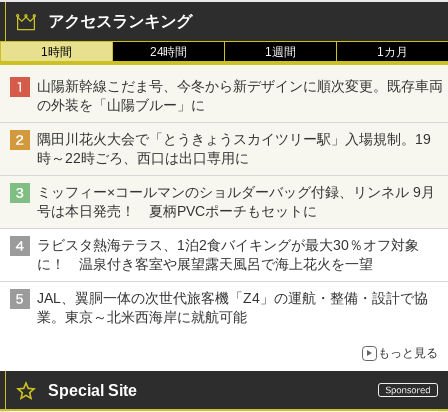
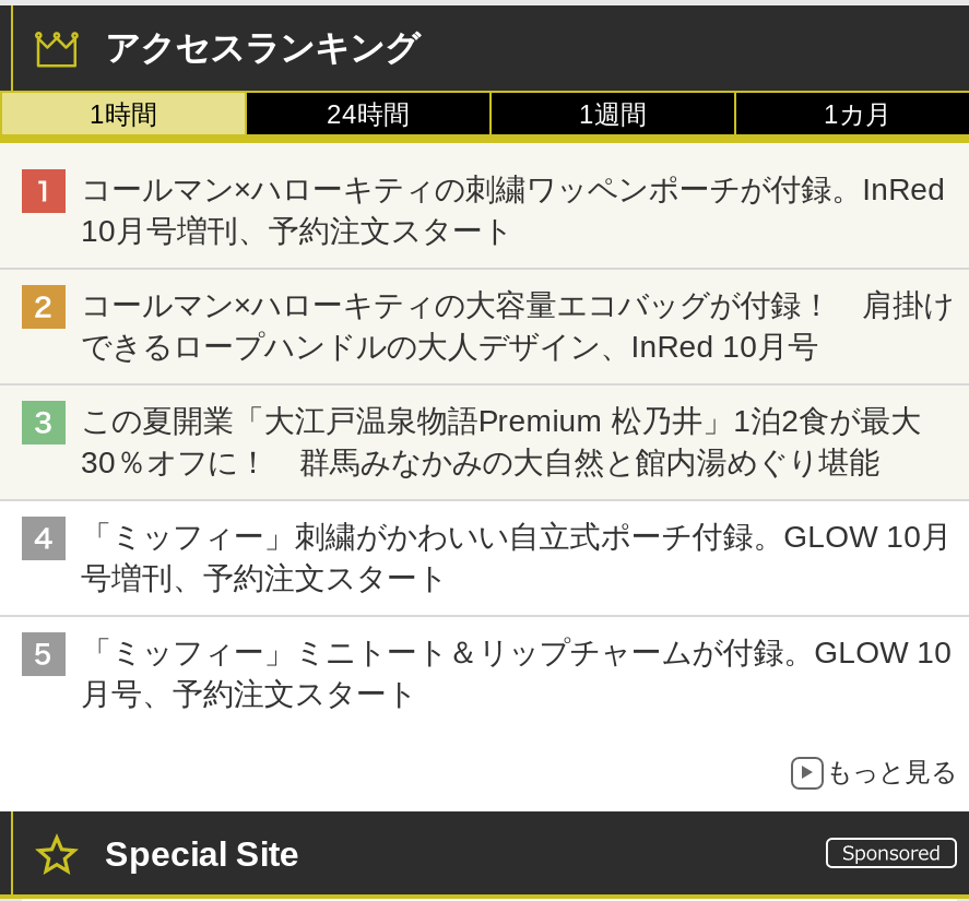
- 山陽新幹線こだま号、今冬から新デザインに順次変更。既存車両
- の外装を「山陽ブルー」に
+ コールマン×ハローキティの刺繍ワッペンポーチが付録。InRed
+ 10月号増刊、予約注文スタート

- 隅田川花火大会で「とうきょうスカイツリー駅」入場規制。19
- 時～22時ごろ、西口は出口専用に
+ コールマン×ハローキティの大容量エコバッグが付録！ 肩掛け
+ できるロープハンドルの大人デザイン、InRed 10月号

- ミッフィー×コールマンのショルダーバッグ付録、リンネル 9月
- 号は本日発売！ 夏柄PVCポーチもセットに
+ この夏開業「大江戸温泉物語Premium 松乃井」1泊2食が最大
+ 30％オフに！ 群馬みなかみの大自然と館内湯めぐり堪能

- ラビスタ熱海テラス、1泊2食バイキングが最大30％オフ対象
- に！ 温泉付き客室や展望露天風呂で海上花火を一望
+ 「ミッフィー」刺繍がかわいい自立式ポーチ付録。GLOW 10月
+ 号増刊、予約注文スタート

- JAL、翼胴一体の次世代旅客機「Z4」の運航・整備・設計で協
- 業。東京～北米西海岸に就航可能
+ 「ミッフィー」ミニトート＆リップチャームが付録。GLOW 10
+ 月号、予約注文スタート
